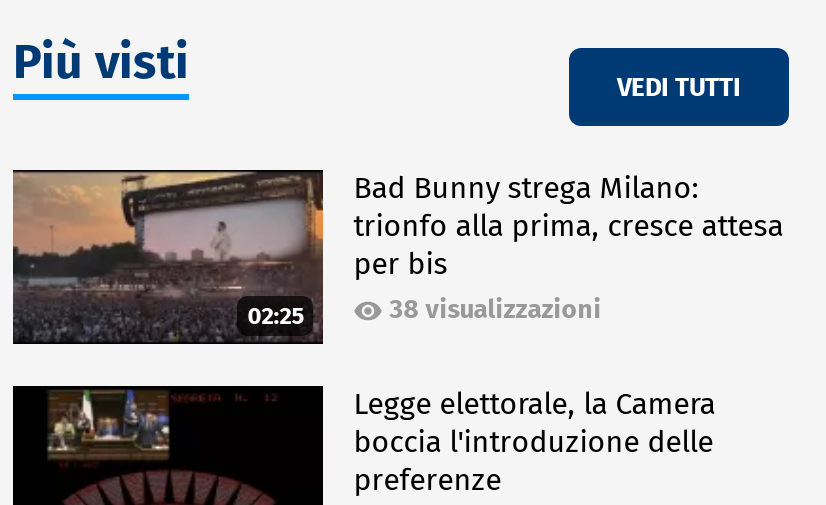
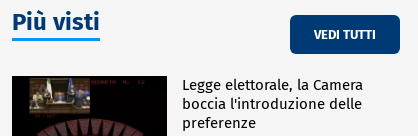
- [image]
- 02:25

- Bad Bunny strega Milano:
- trionfo alla prima, cresce attesa
- per bis
- 38 visualizzazioni
